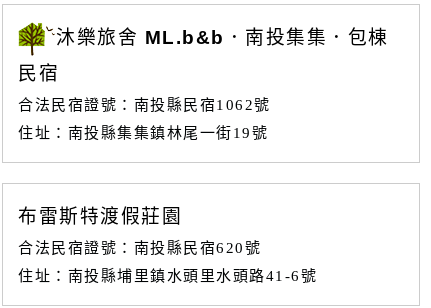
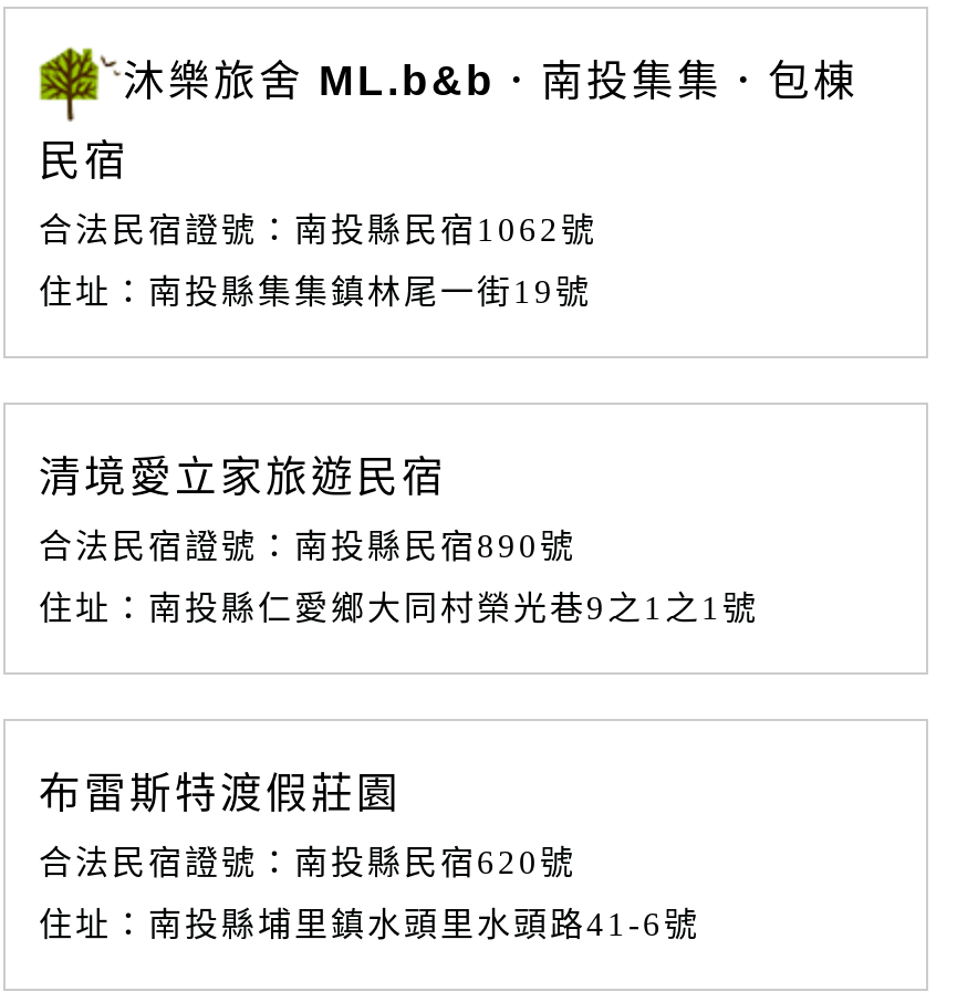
+ 清境愛立家旅遊民宿
+ 合法民宿證號：南投縣民宿890號
+ 住址：南投縣仁愛鄉大同村榮光巷9之1之1號
